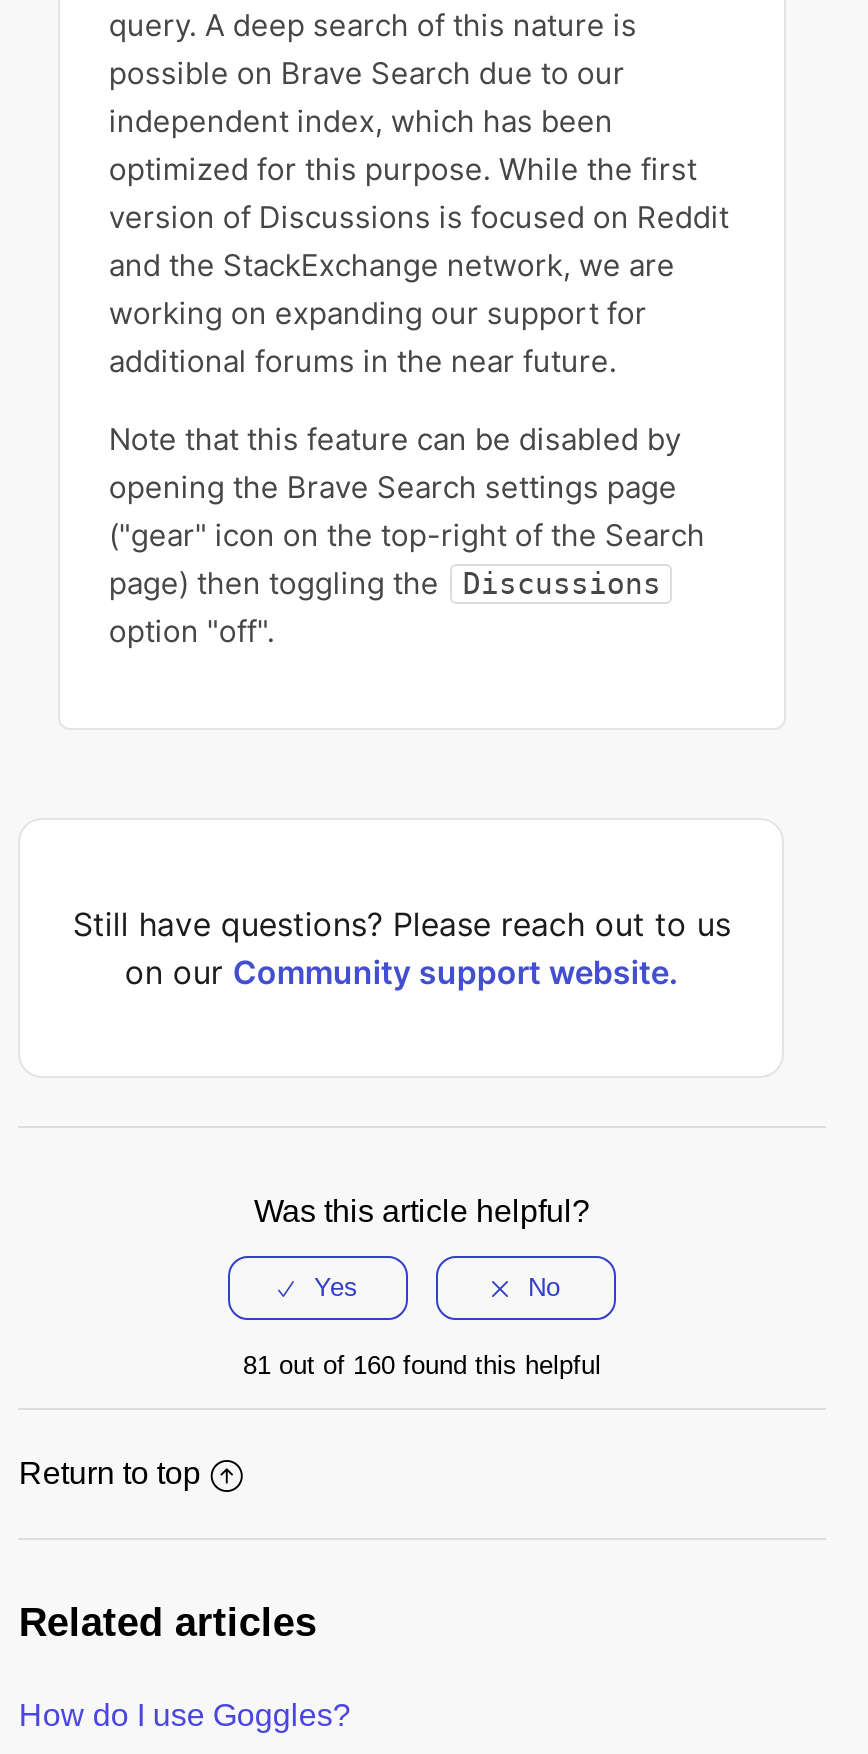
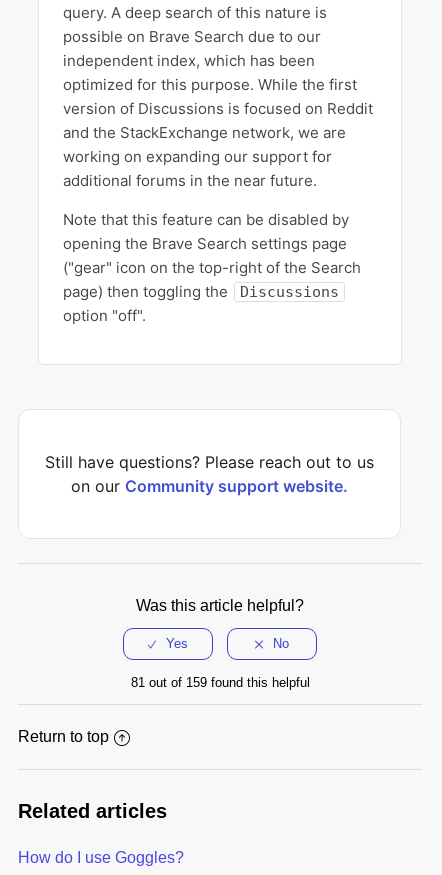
- 81 out of 160 found this helpful
+ 81 out of 159 found this helpful
